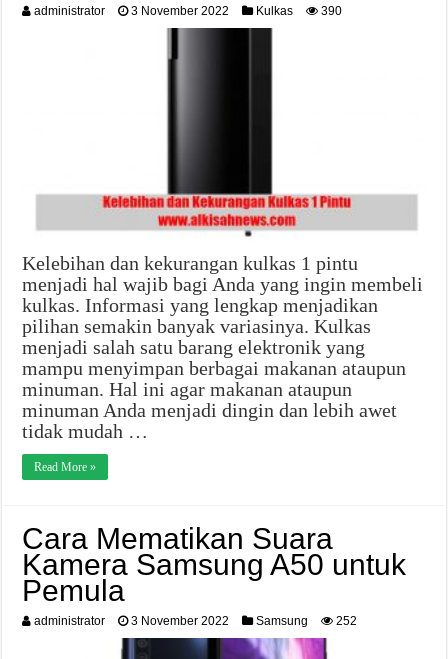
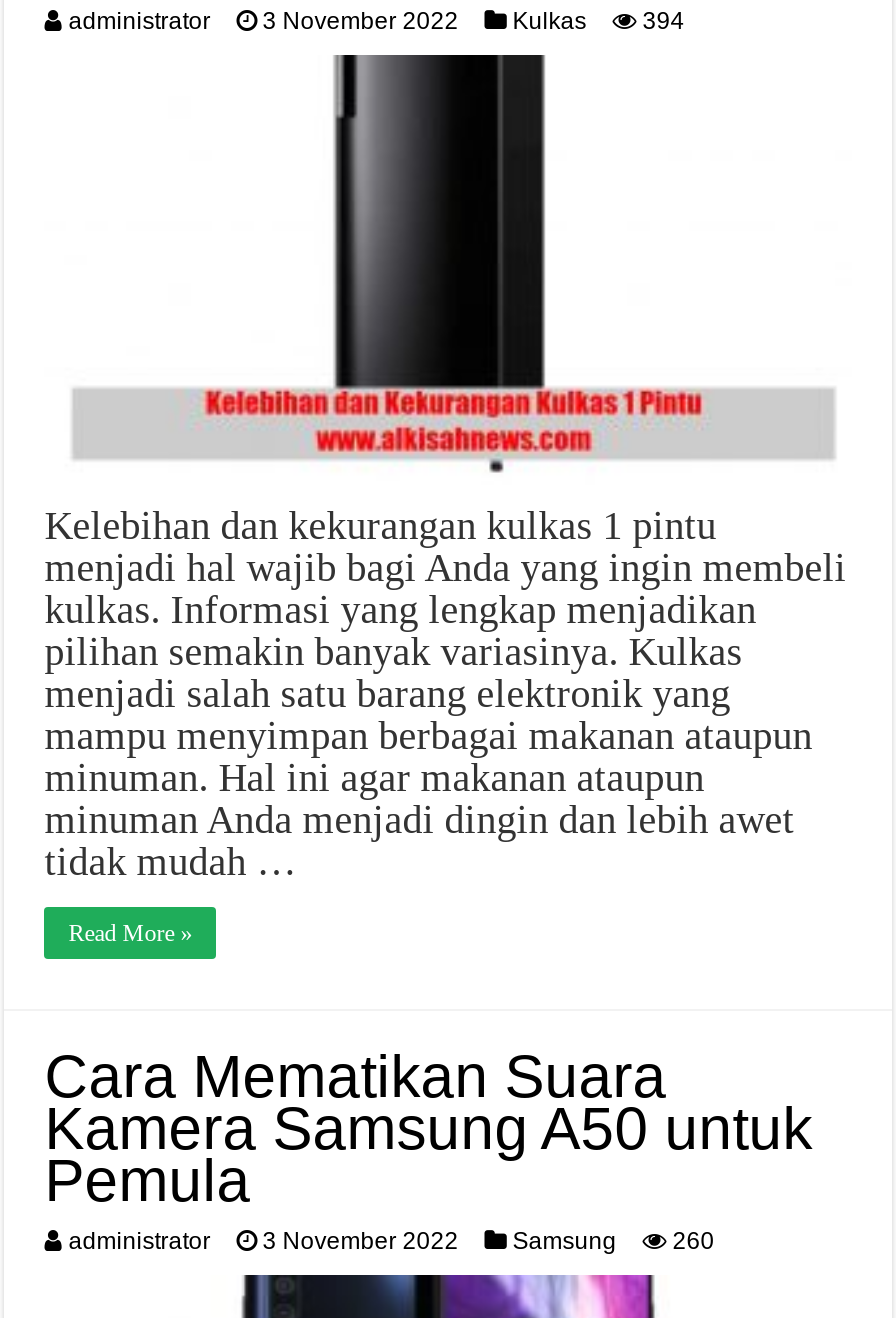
- administrator 3 November 2022 Kulkas 390
+ administrator 3 November 2022 Kulkas 394

- administrator 3 November 2022 Samsung 252
+ administrator 3 November 2022 Samsung 260
